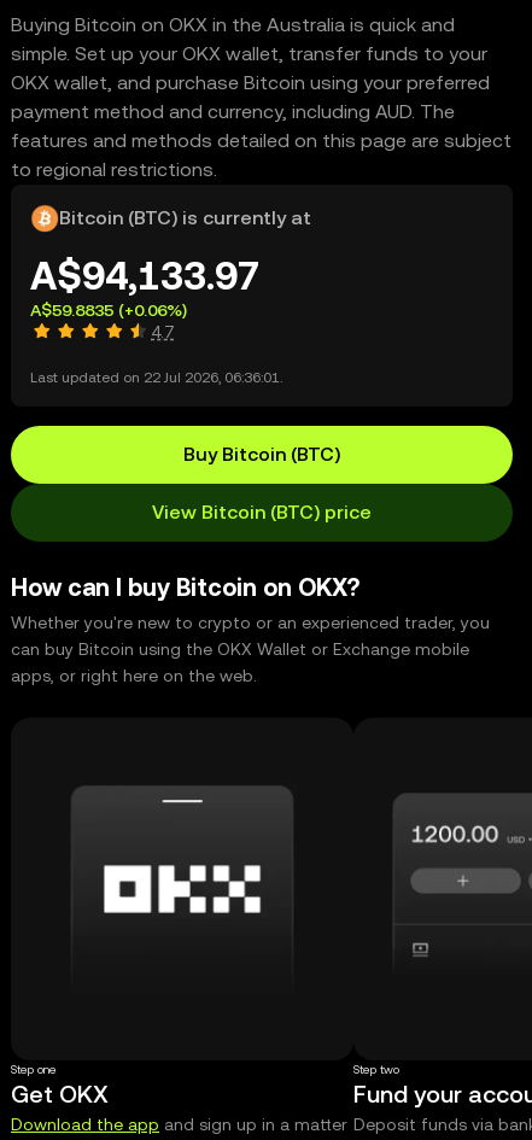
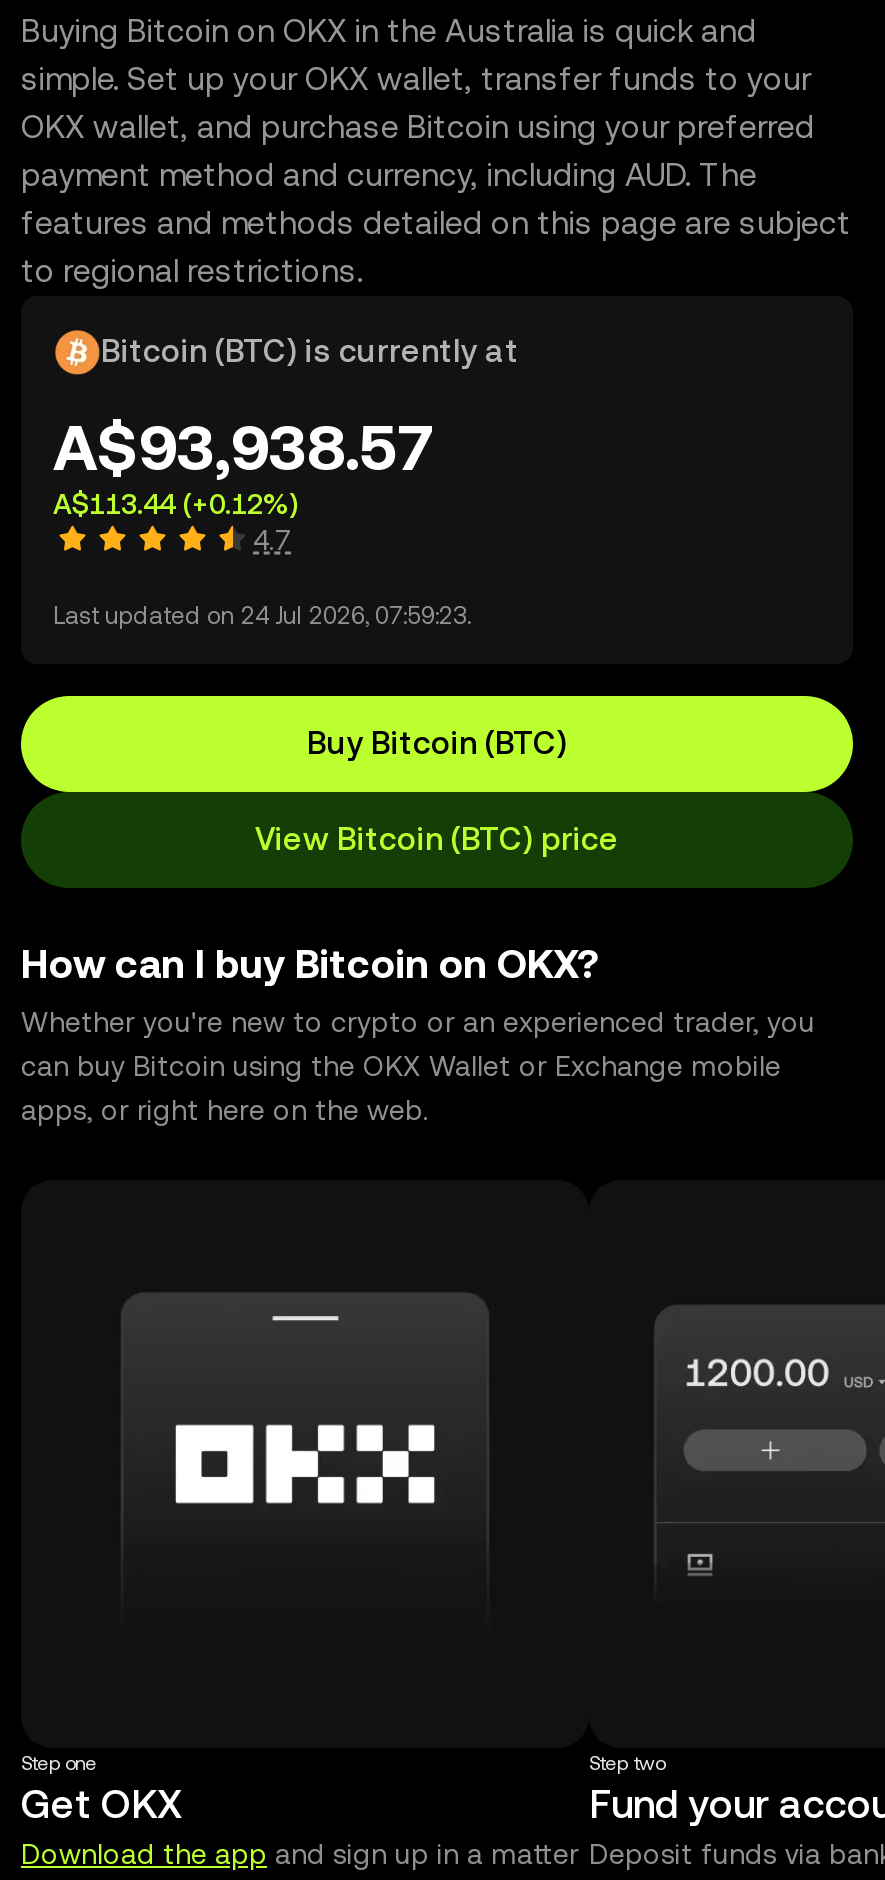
- A$94,133.97
- A$59.8835 (+0.06%)
+ A$93,938.57
+ A$113.44 (+0.12%)

- Last updated on 22 Jul 2026, 06:36:01.
+ Last updated on 24 Jul 2026, 07:59:23.
